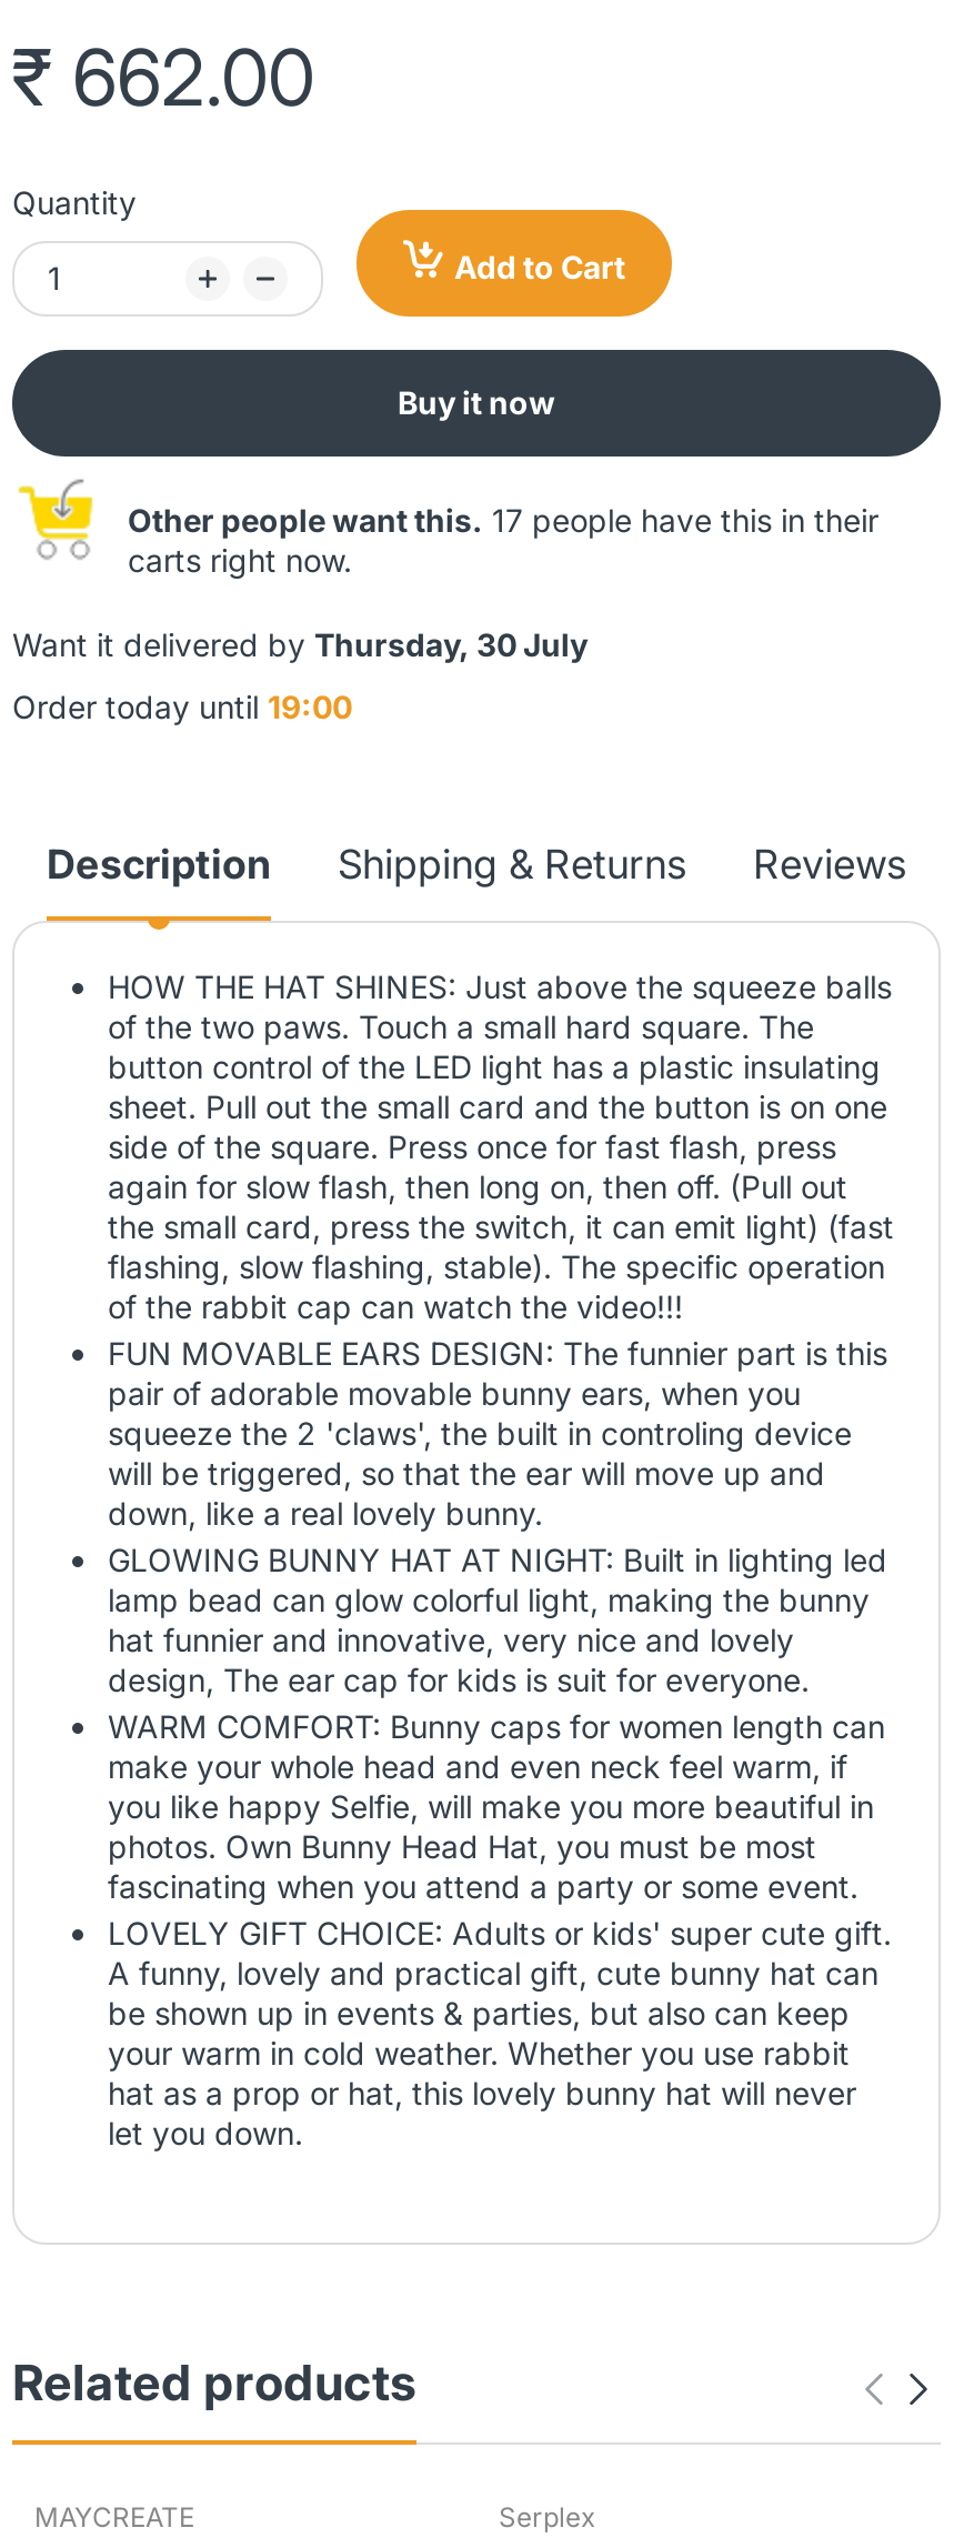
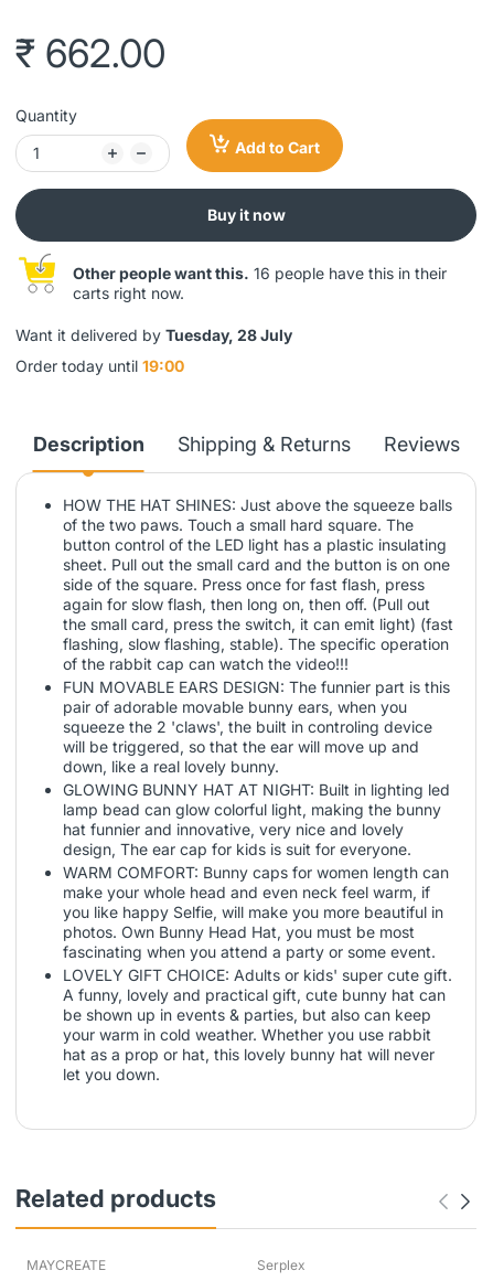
- Other people want this. 17 people have this in their
+ Other people want this. 16 people have this in their

- Want it delivered by Thursday, 30 July
+ Want it delivered by Tuesday, 28 July
